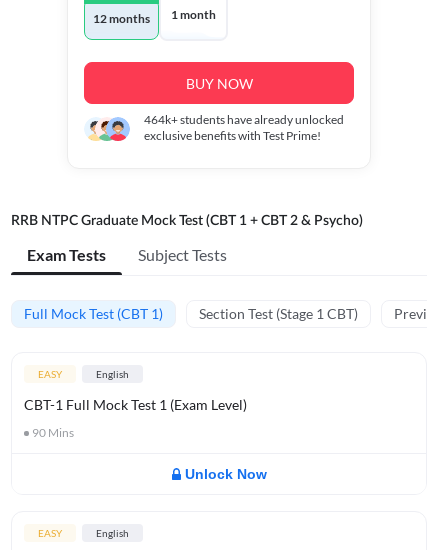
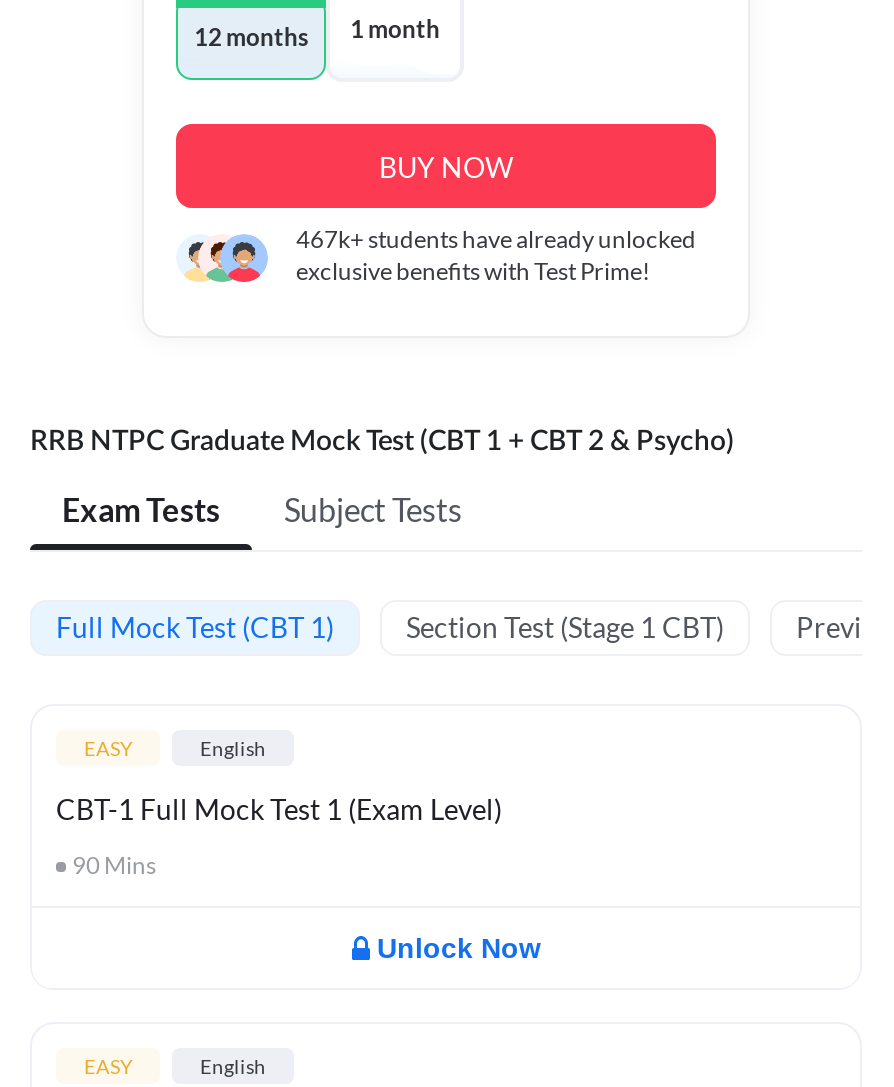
- 464k+ students have already unlocked
+ 467k+ students have already unlocked
